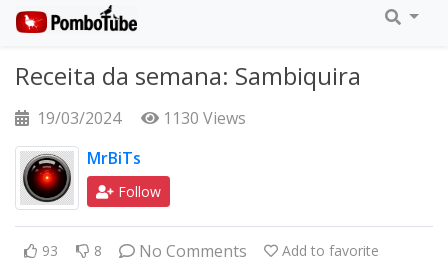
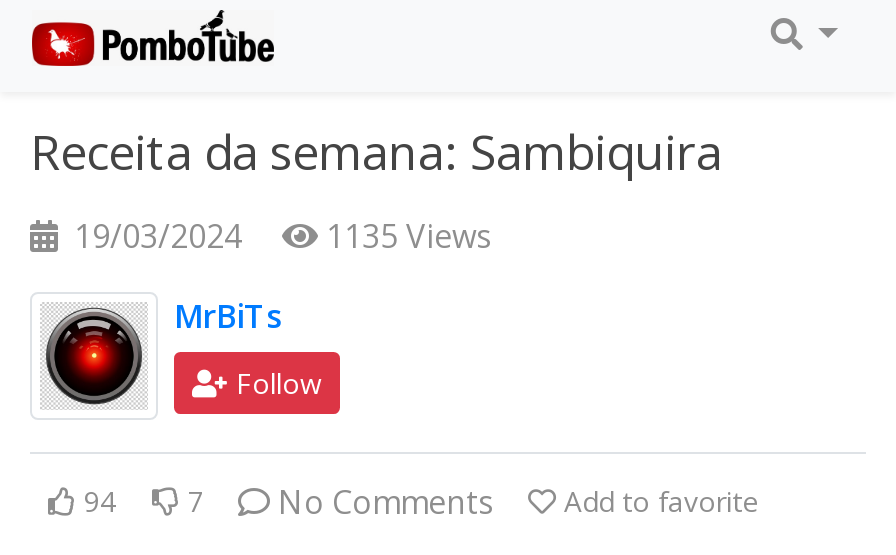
- 19/03/2024 1130 Views
+ 19/03/2024 1135 Views

- 93
+ 94

- 8
+ 7
